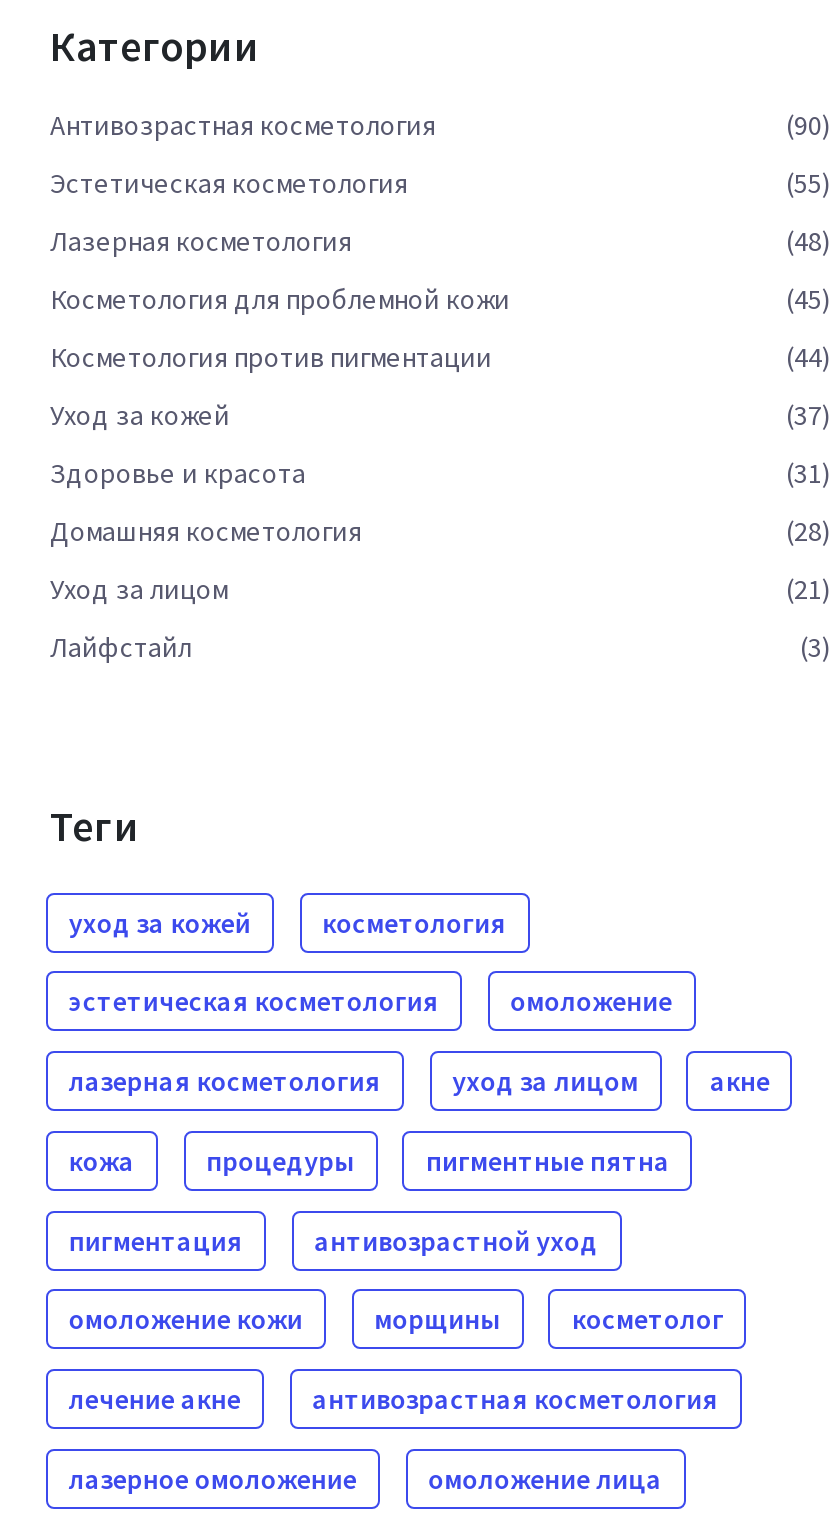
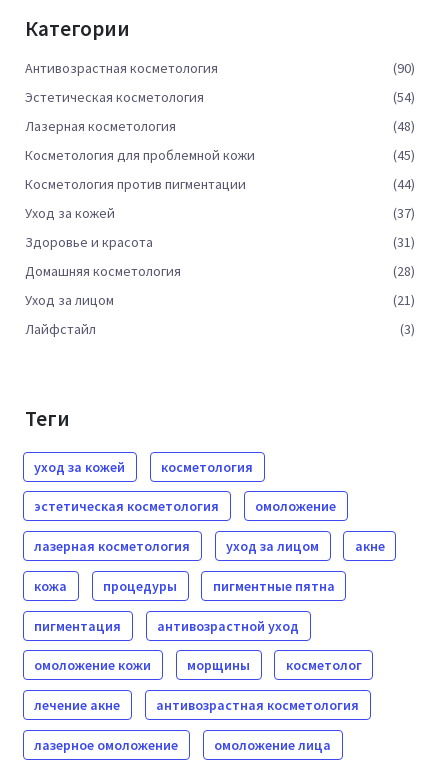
- (55)
+ (54)
